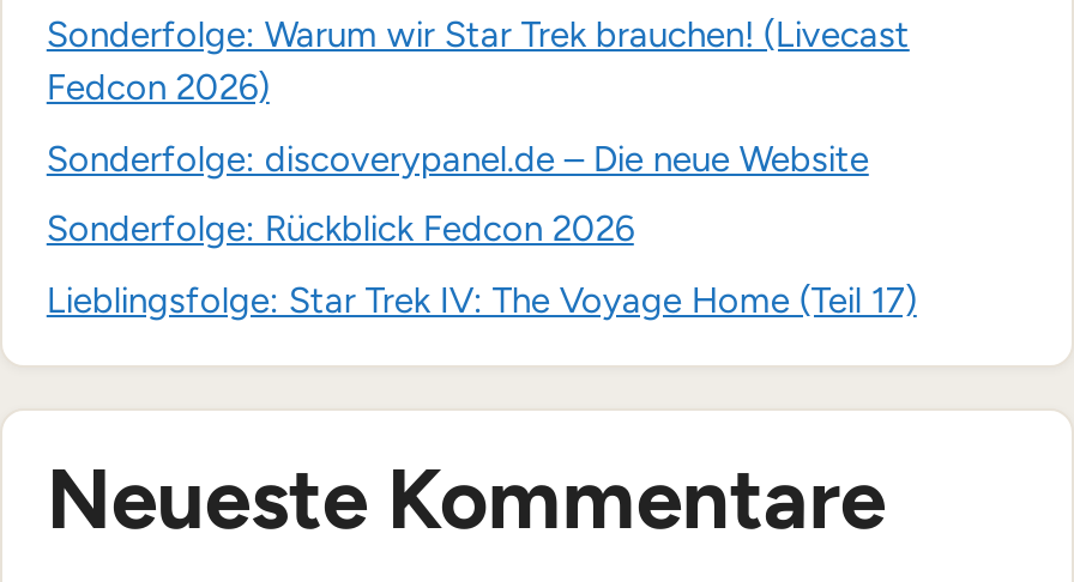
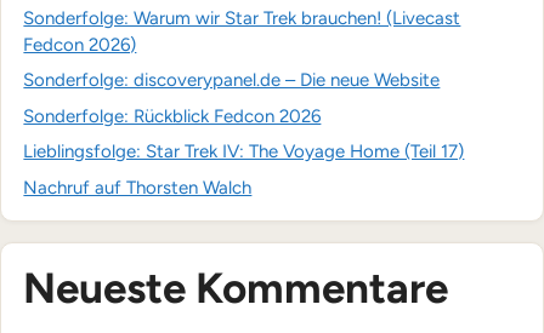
+ Nachruf auf Thorsten Walch
